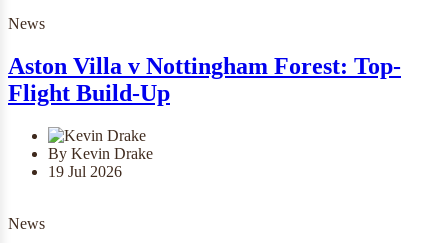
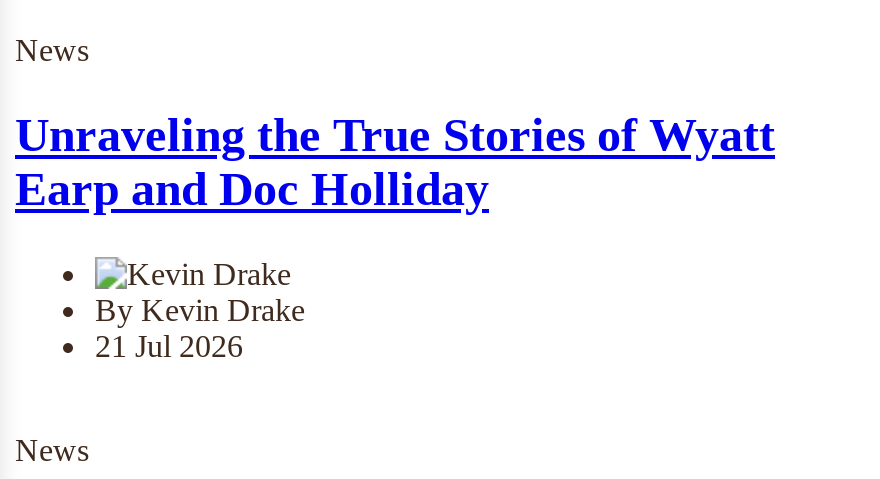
- Aston Villa v Nottingham Forest: Top-
- Flight Build-Up
+ Unraveling the True Stories of Wyatt
+ Earp and Doc Holliday

- 19 Jul 2026
+ 21 Jul 2026
